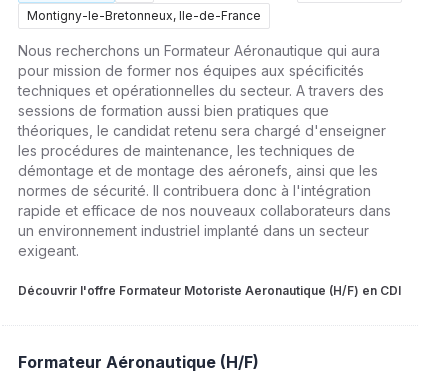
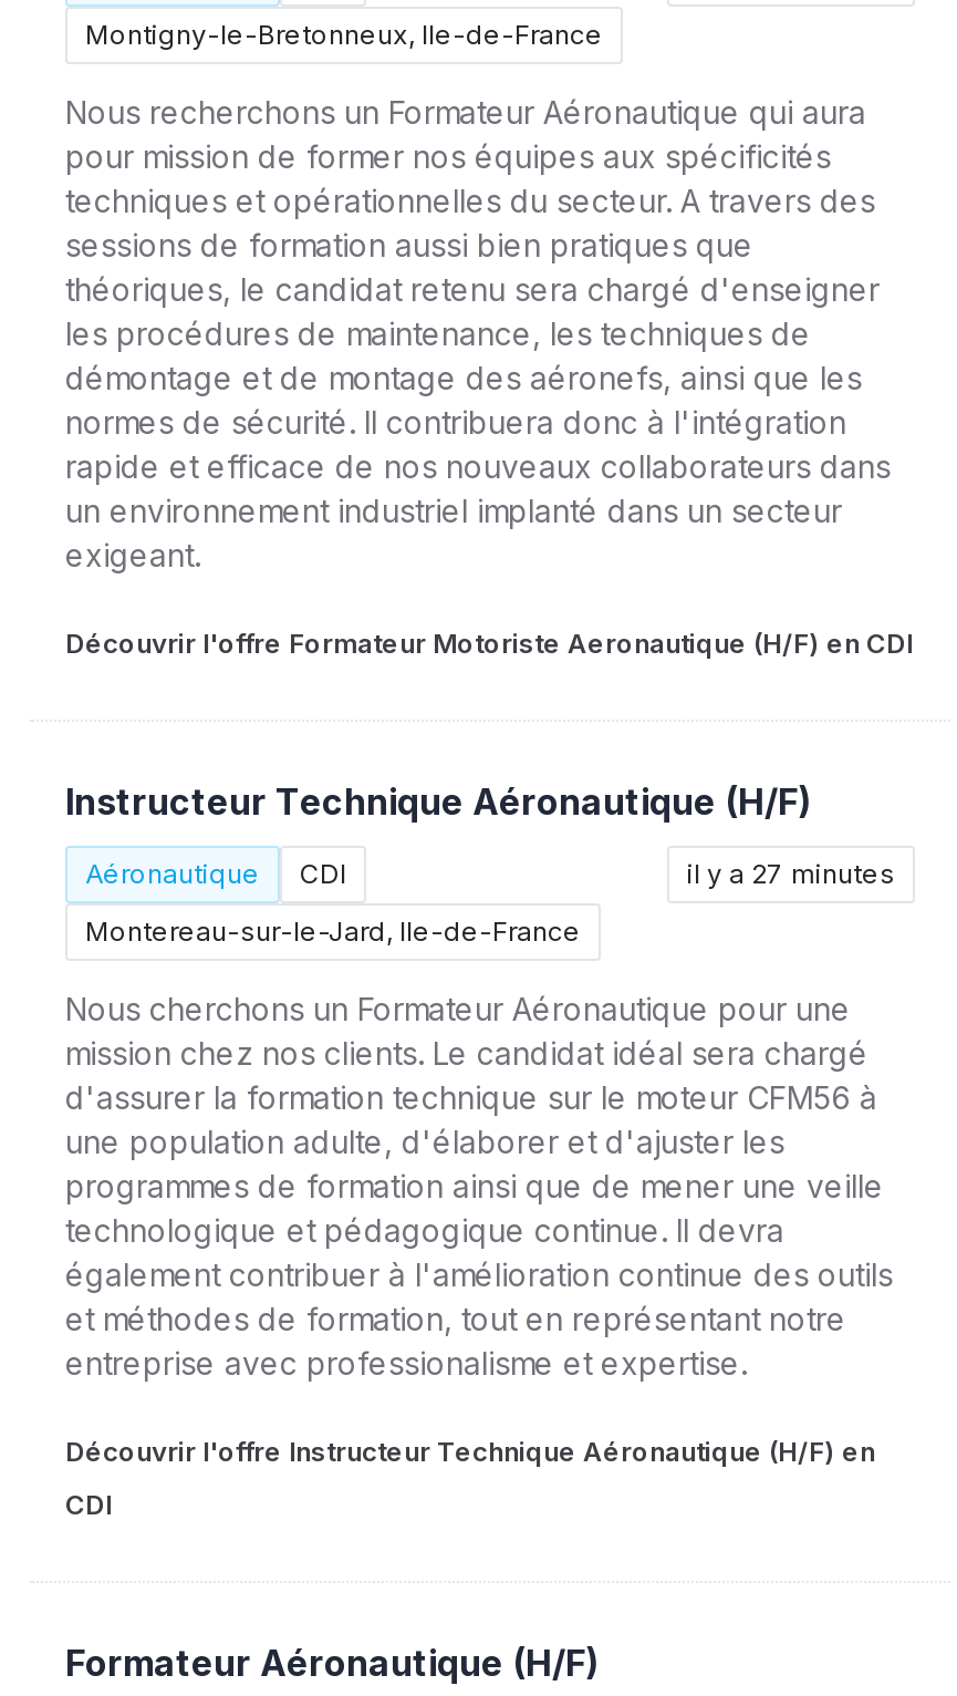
+ Instructeur Technique Aéronautique (H/F)
+ Aéronautique
+ CDI
+ Montereau-sur-le-Jard, Ile-de-France

+ Nous cherchons un Formateur Aéronautique pour une
+ mission chez nos clients. Le candidat idéal sera chargé
+ d'assurer la formation technique sur le moteur CFM56 à
+ une population adulte, d'élaborer et d'ajuster les
+ programmes de formation ainsi que de mener une veille
+ technologique et pédagogique continue. Il devra
+ également contribuer à l'amélioration continue des outils
+ et méthodes de formation, tout en représentant notre
+ entreprise avec professionalisme et expertise.
+ Découvrir l'offre Instructeur Technique Aéronautique (H/F) en
+ CDI

+ il y a 27 minutes
